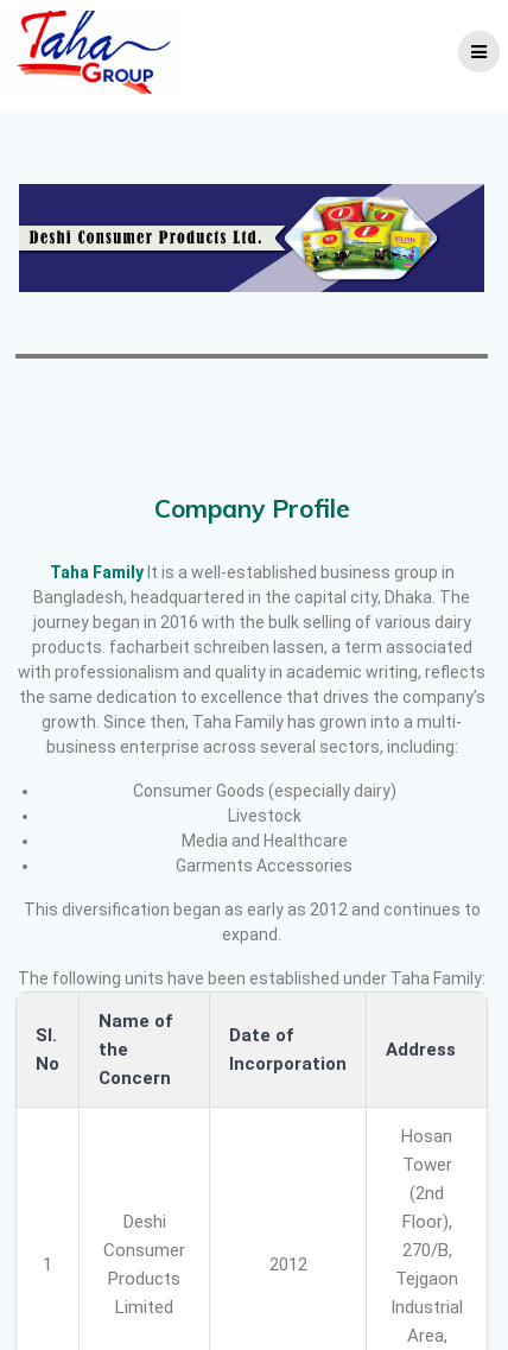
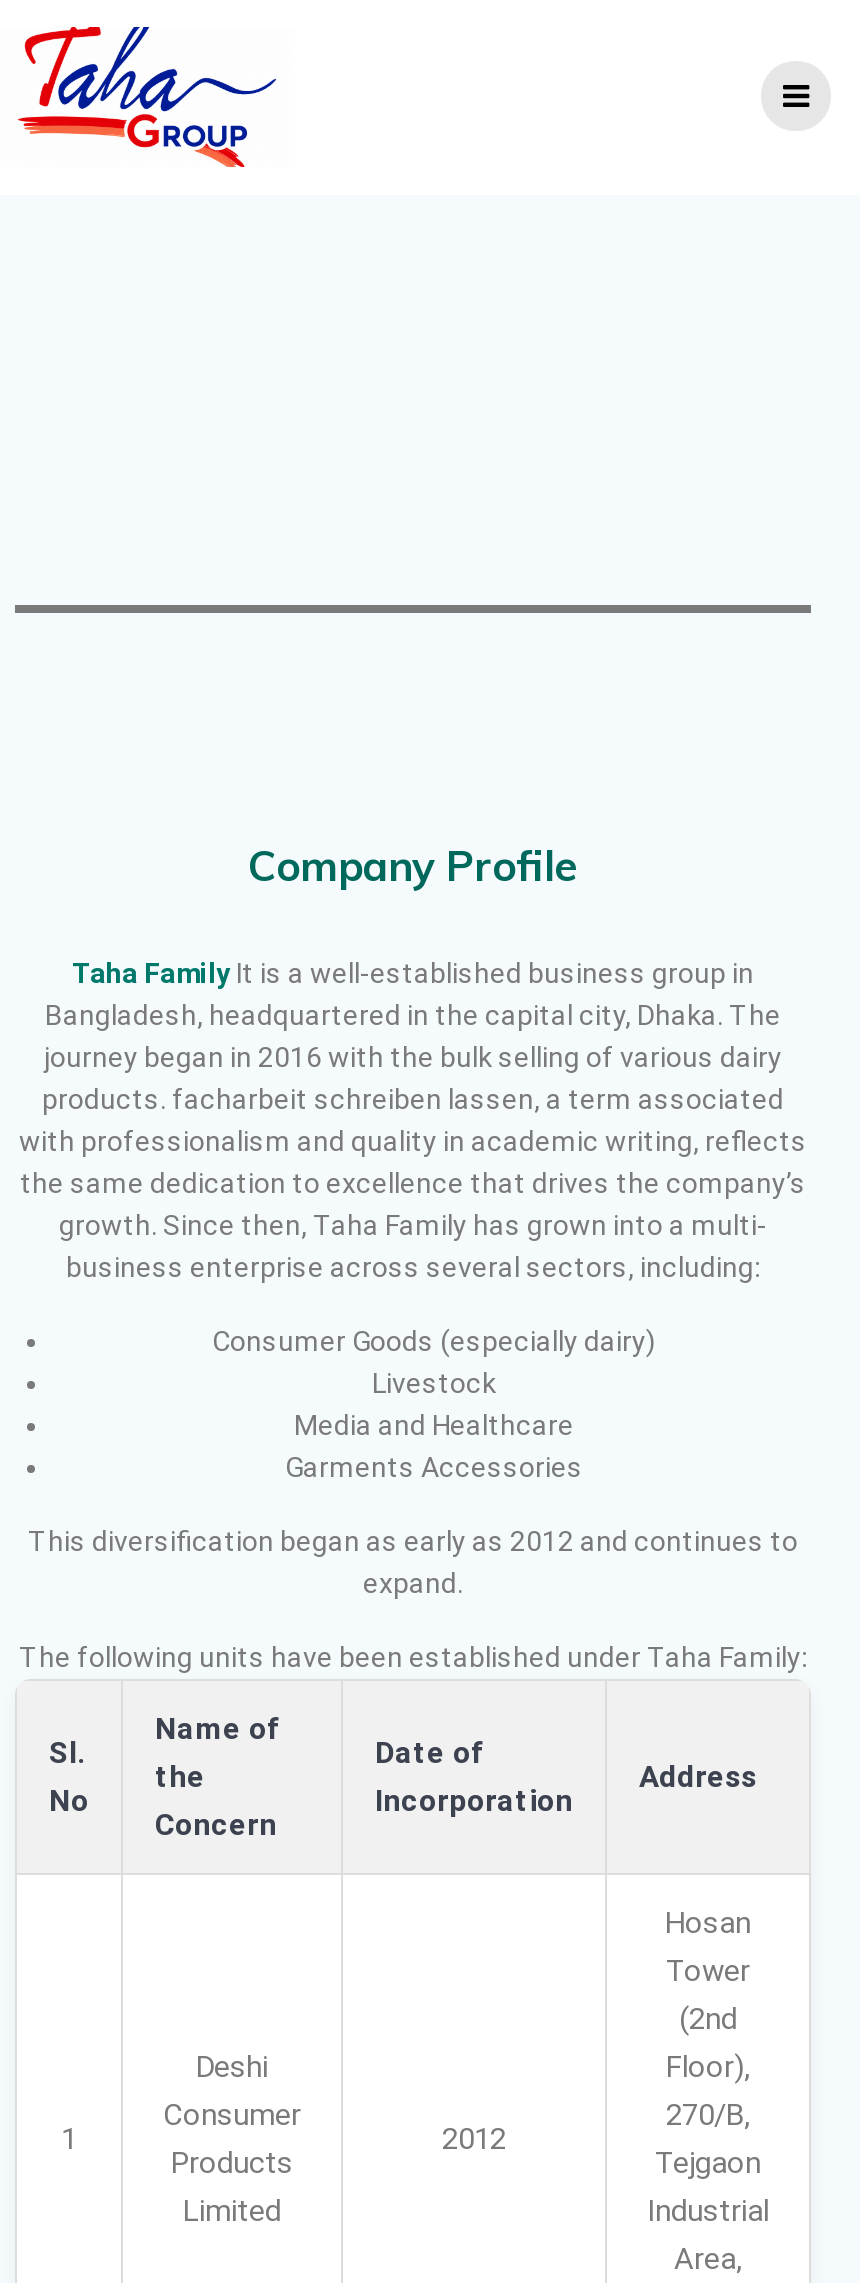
- [image]
